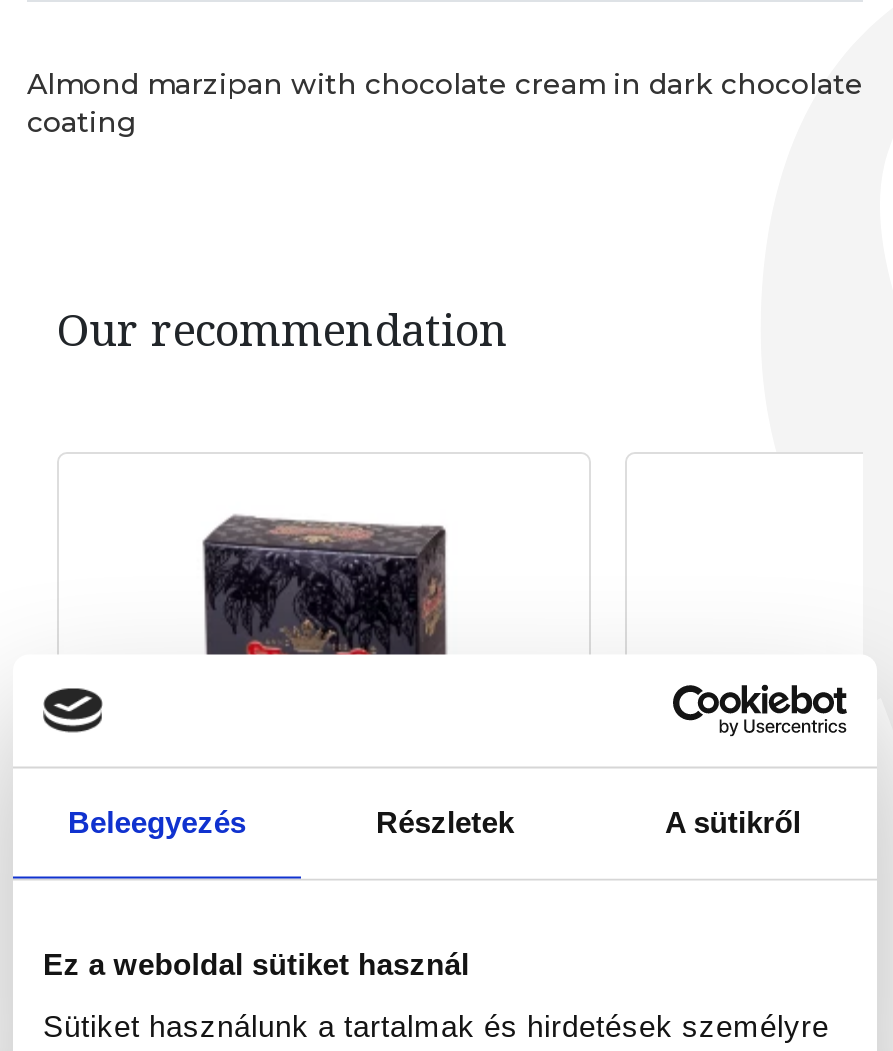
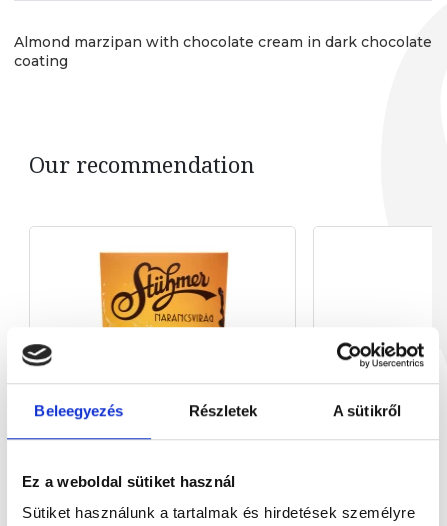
- [image]
+ [image]
